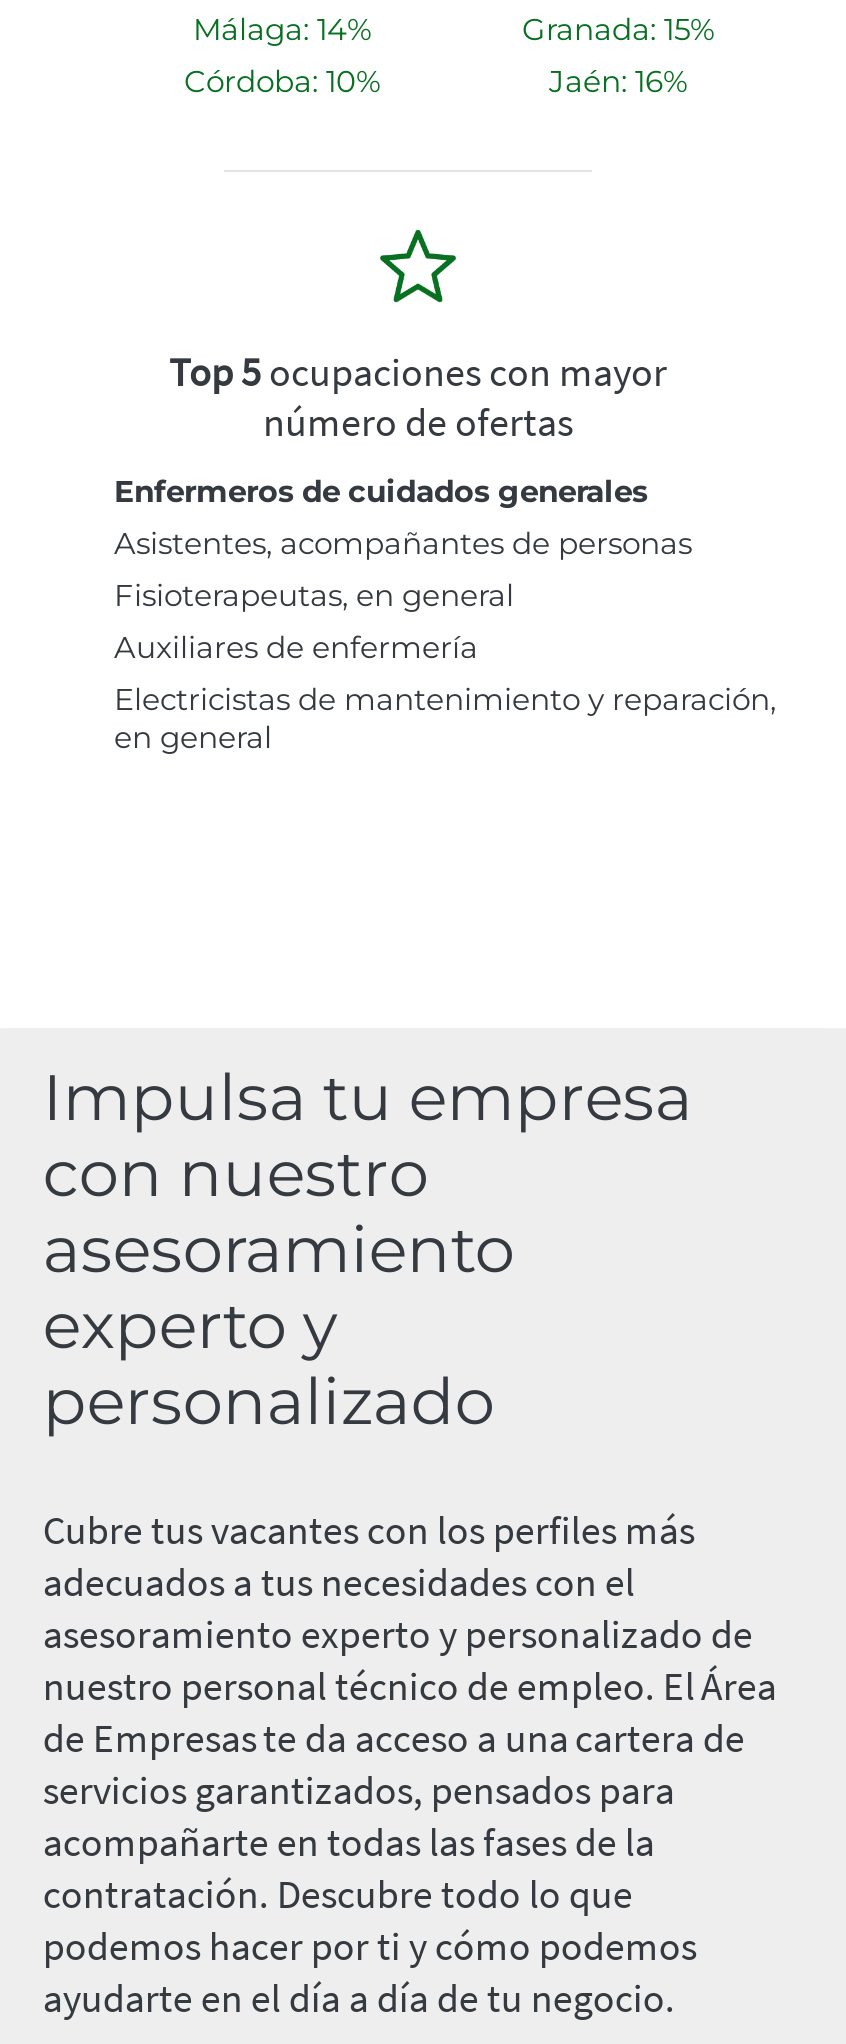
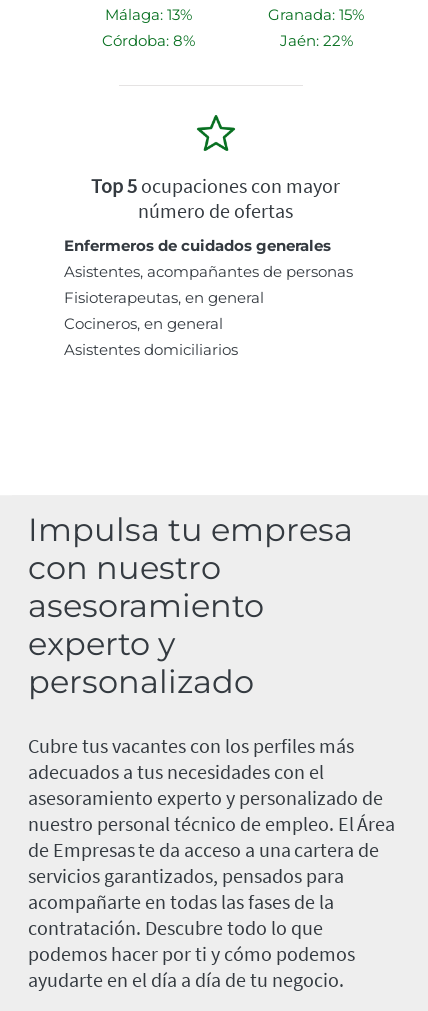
- Málaga: 14%
+ Málaga: 13%

- Córdoba: 10%
+ Córdoba: 8%

- Jaén: 16%
+ Jaén: 22%

- Auxiliares de enfermería
- Electricistas de mantenimiento y reparación,
- en general
+ Cocineros, en general
+ Asistentes domiciliarios
